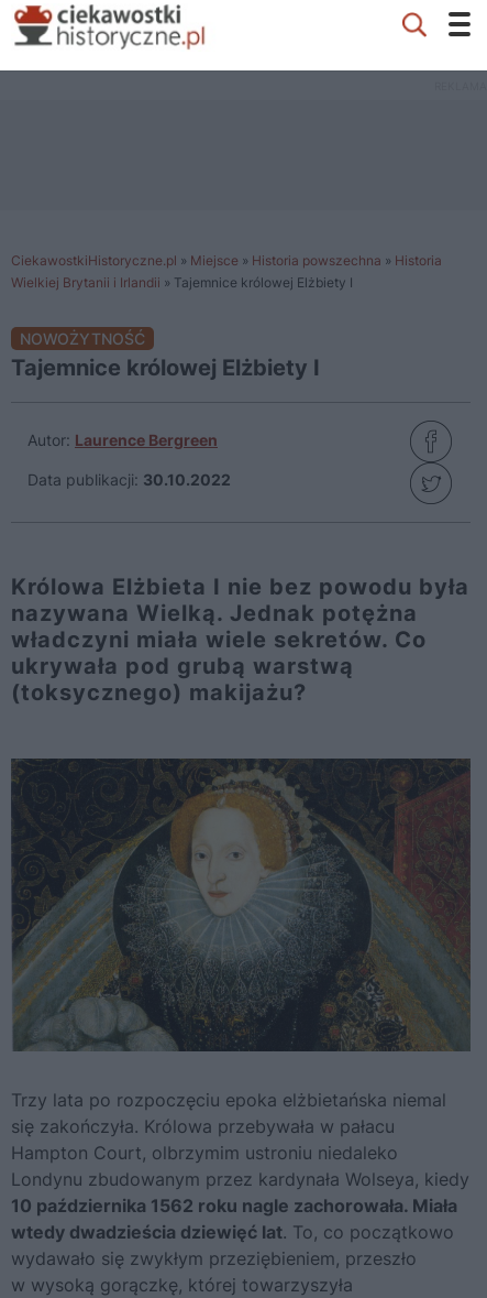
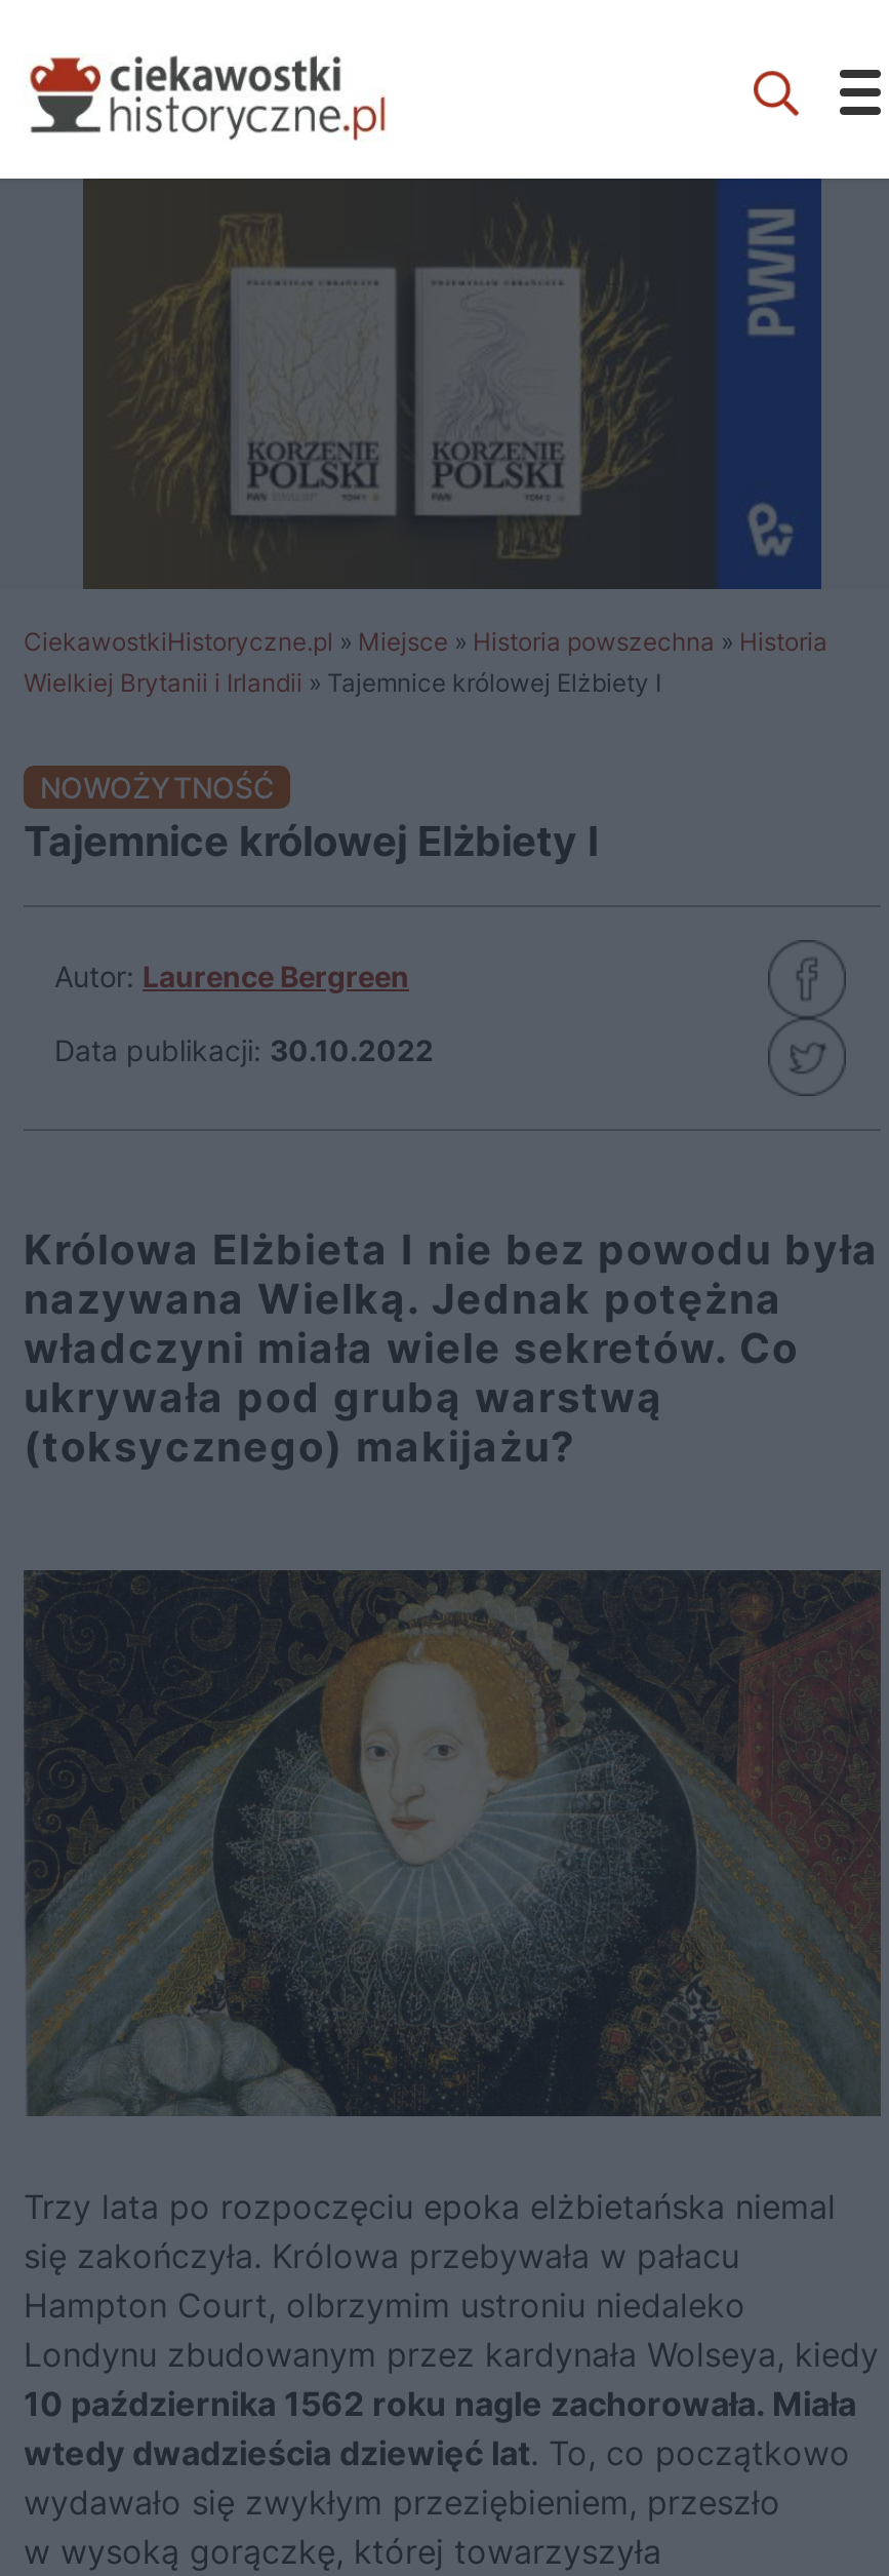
+ [image]
